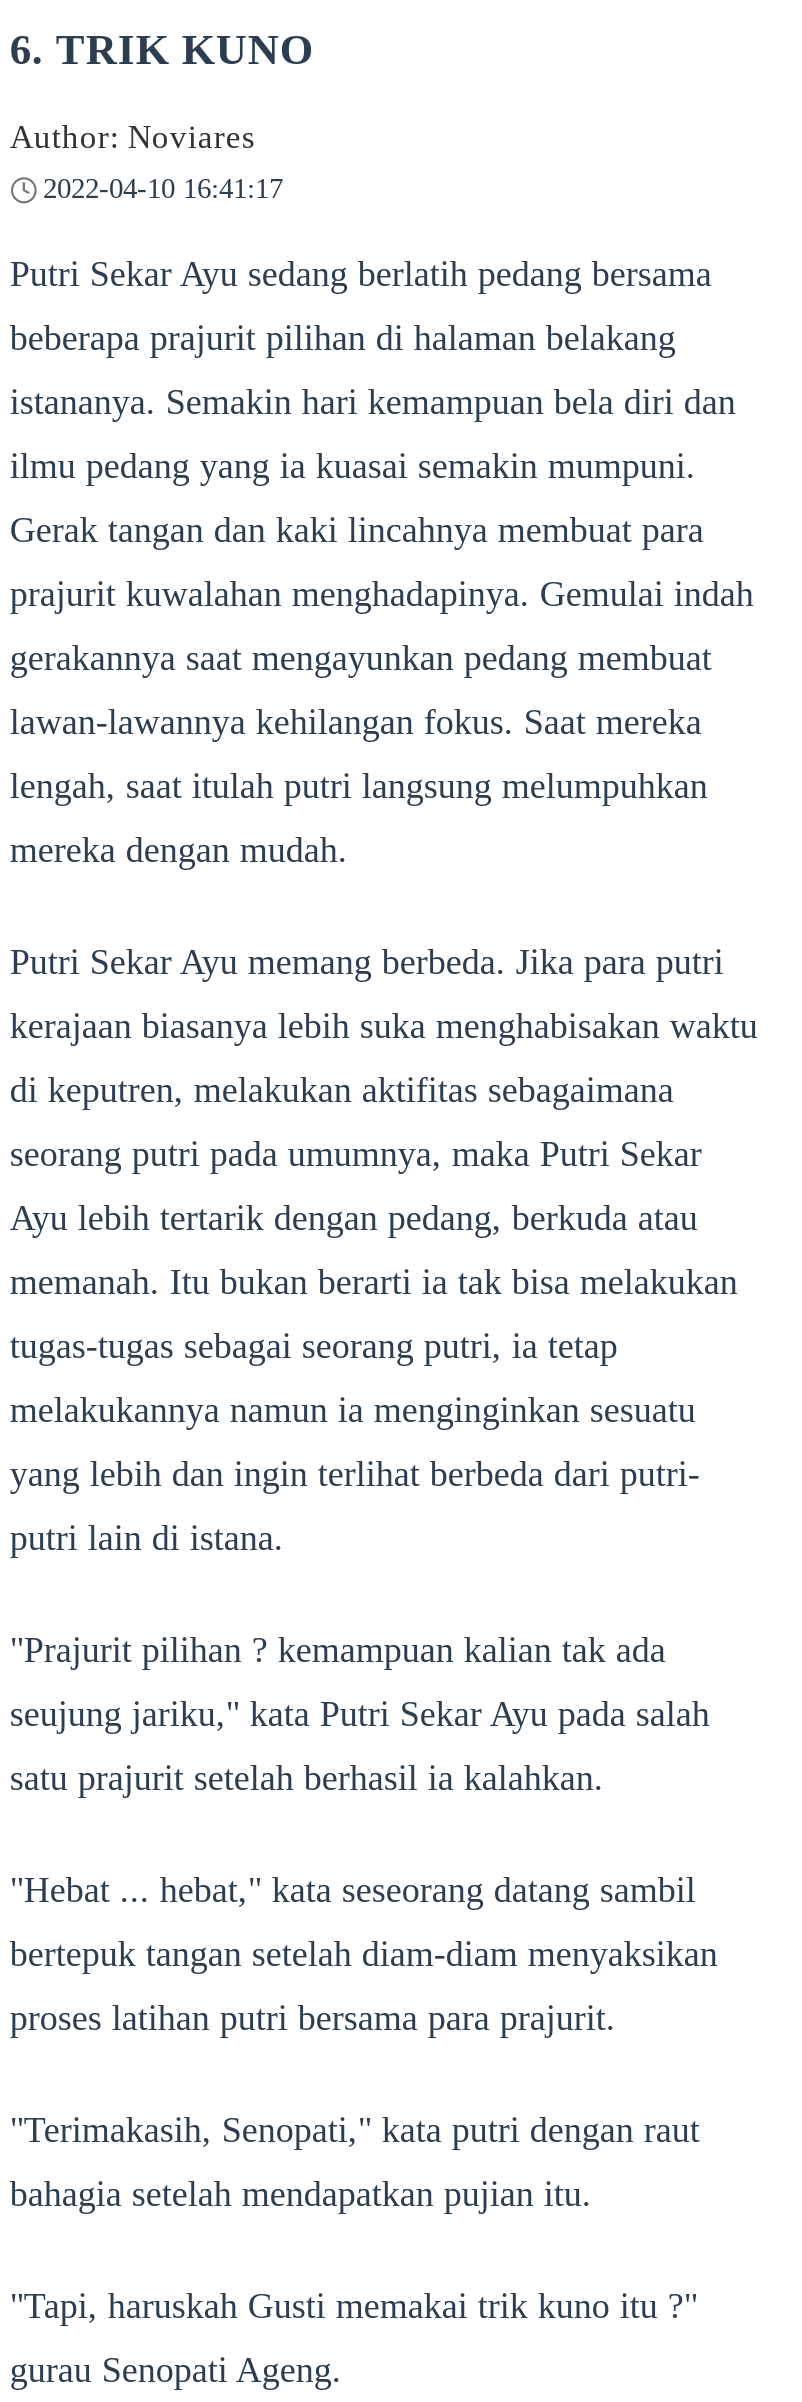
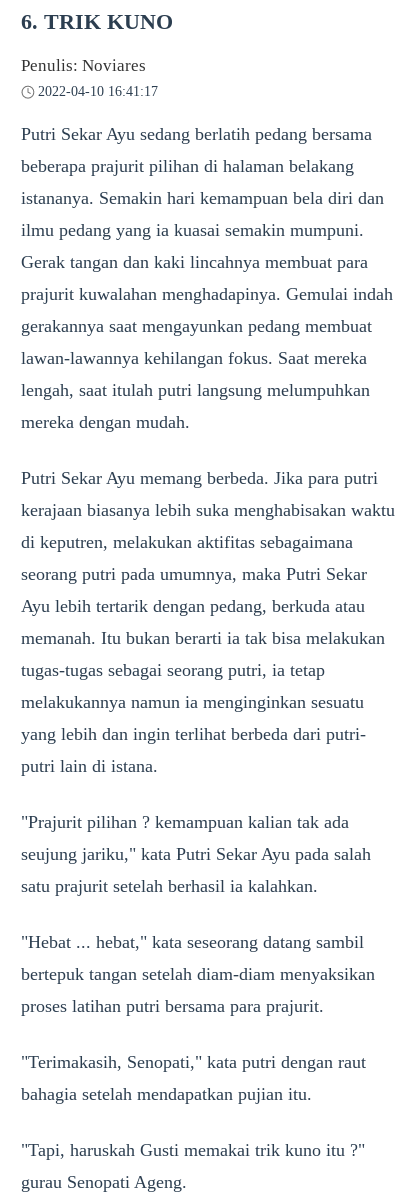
- Author: Noviares
+ Penulis: Noviares
